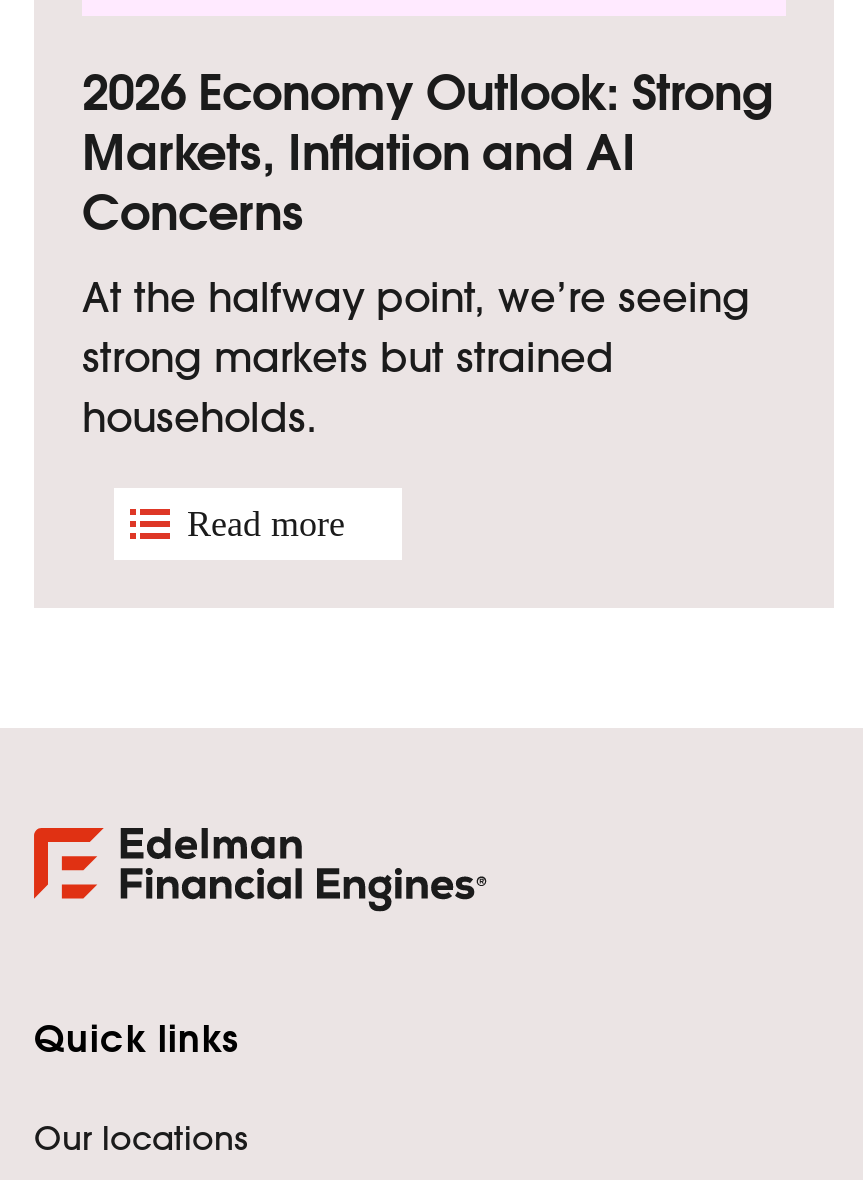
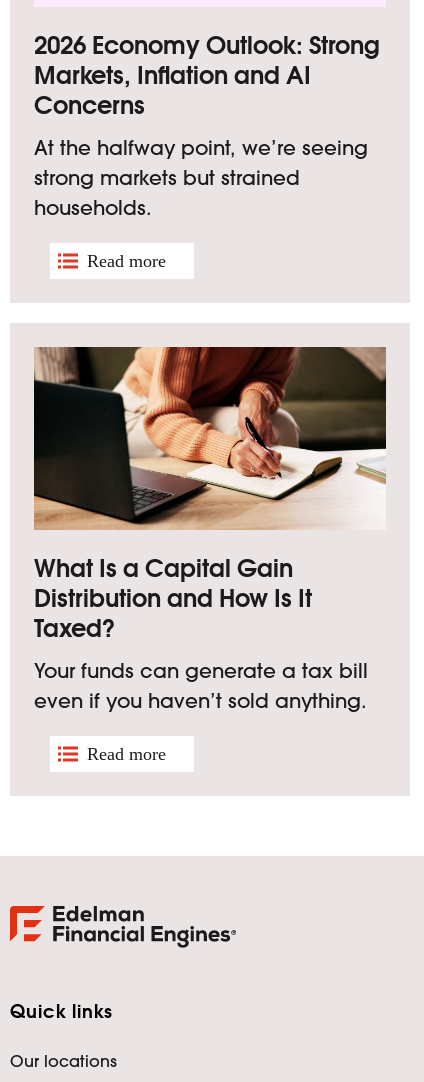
+ [image]
+ What Is a Capital Gain
+ Distribution and How Is It
+ Taxed?
+ Your funds can generate a tax bill
+ even if you haven’t sold anything.
